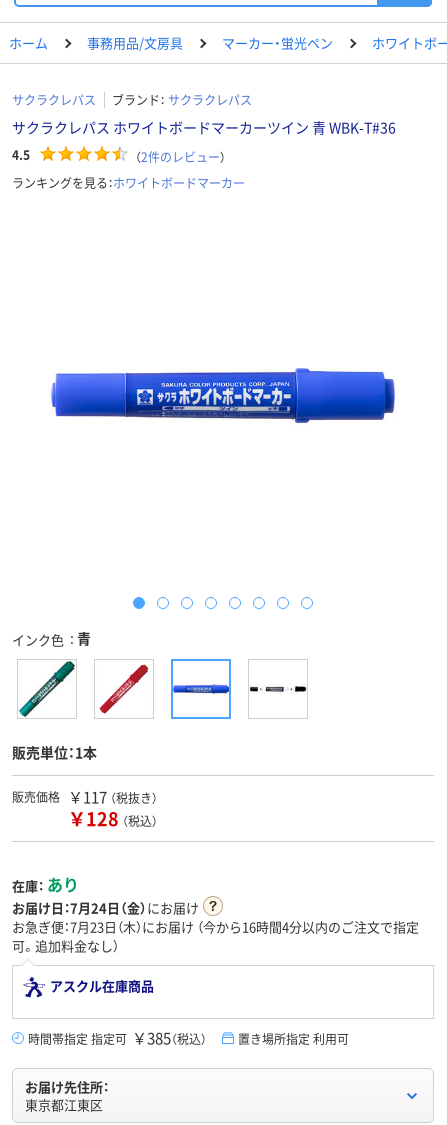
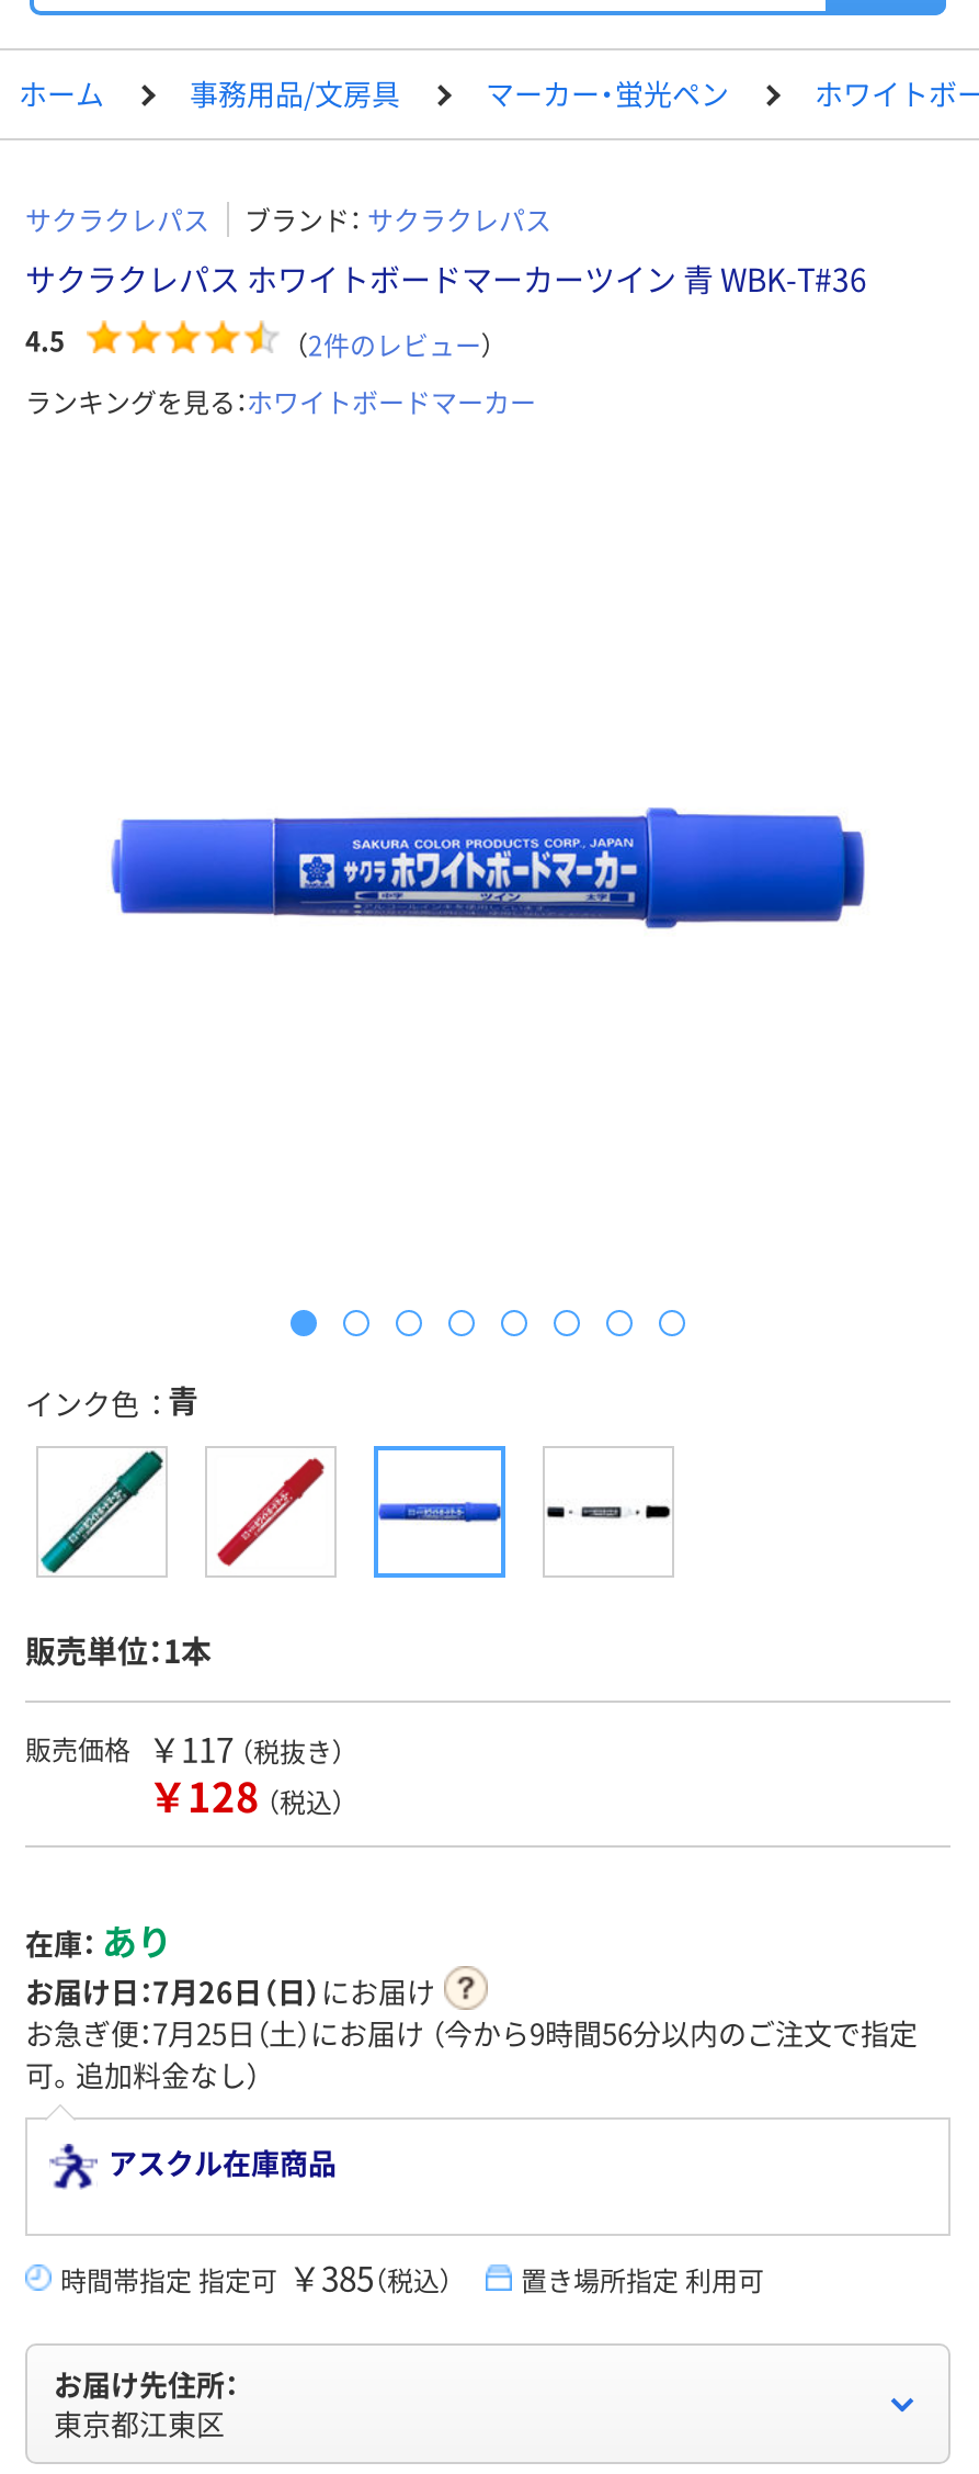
- お届け日：7月24日（金）にお届け
+ お届け日：7月26日（日）にお届け

- お急ぎ便：7月23日（木）にお届け（今から16時間4分以内のご注文で指定
+ お急ぎ便：7月25日（土）にお届け（今から9時間56分以内のご注文で指定
